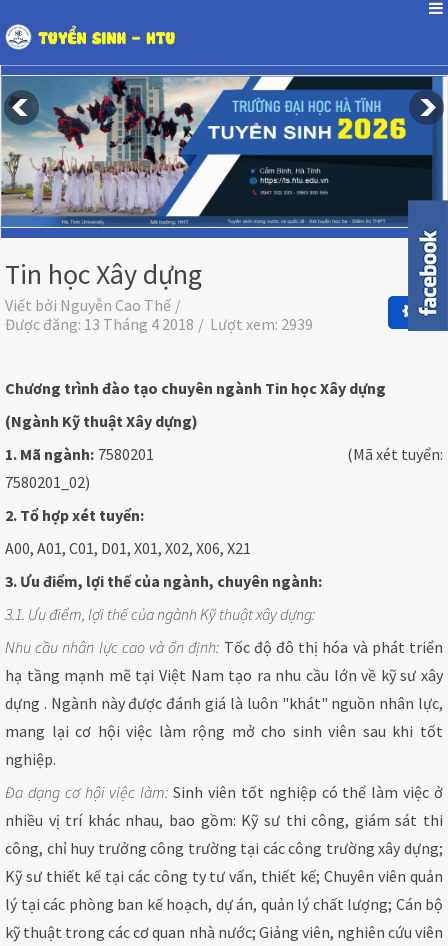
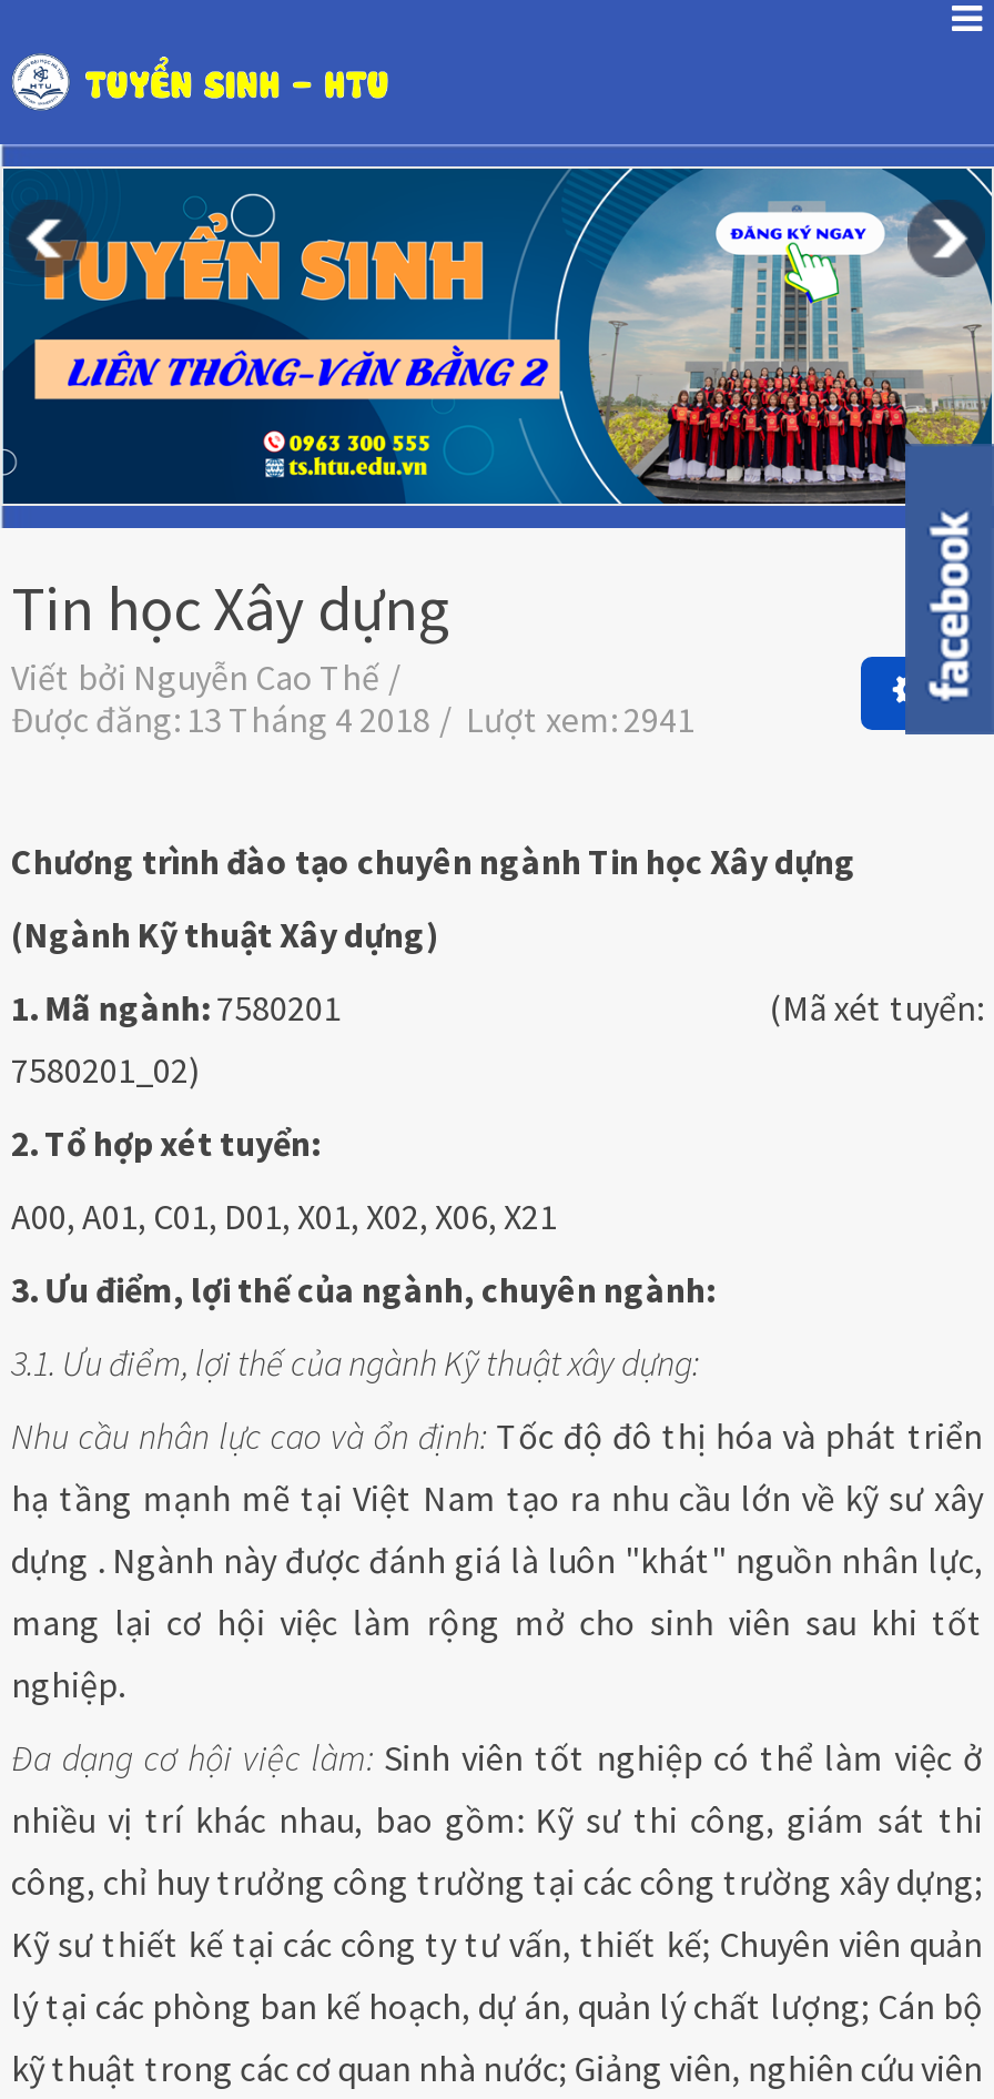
- [image]
+ [image]

- Được đăng: 13 Tháng 4 2018 Lượt xem: 2939
+ Được đăng: 13 Tháng 4 2018 Lượt xem: 2941
